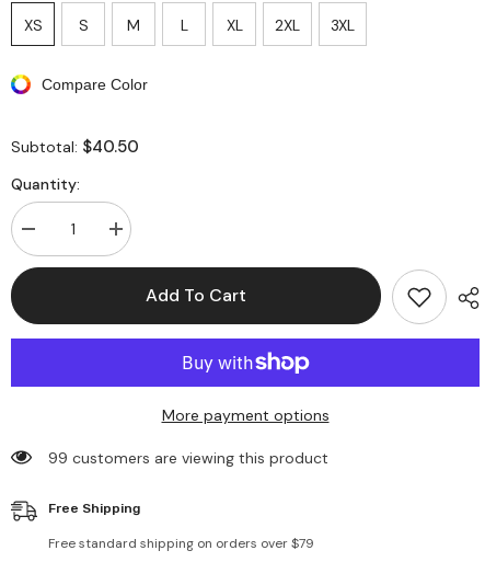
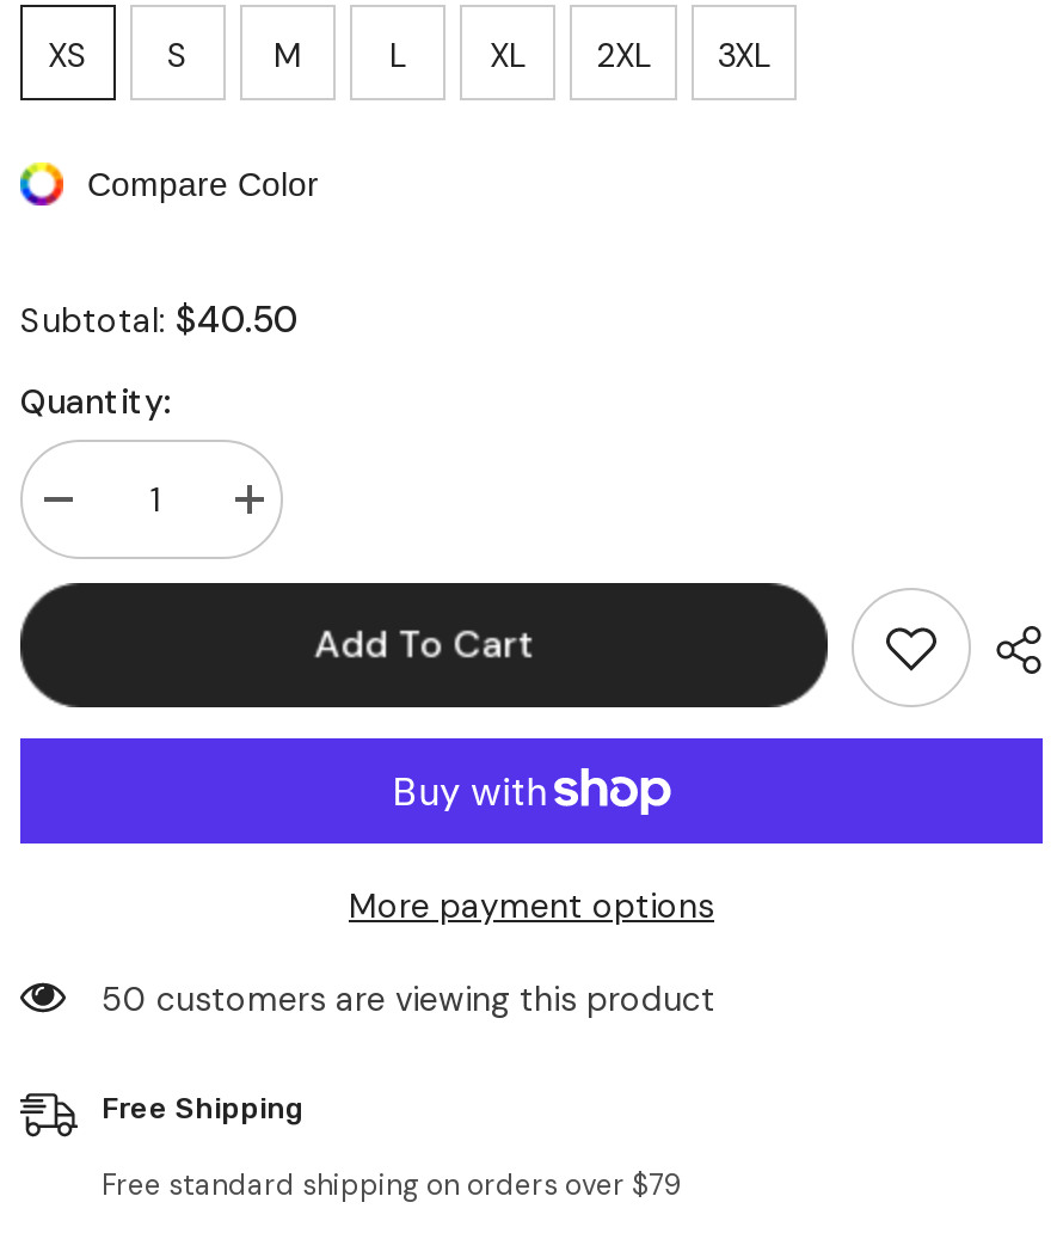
- 99 customers are viewing this product
+ 50 customers are viewing this product
